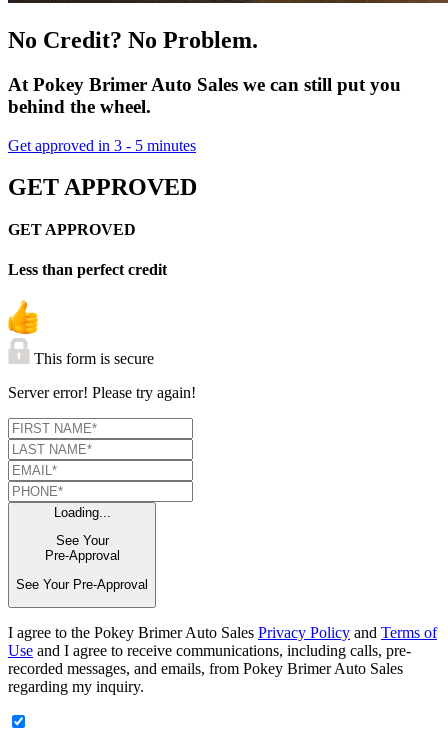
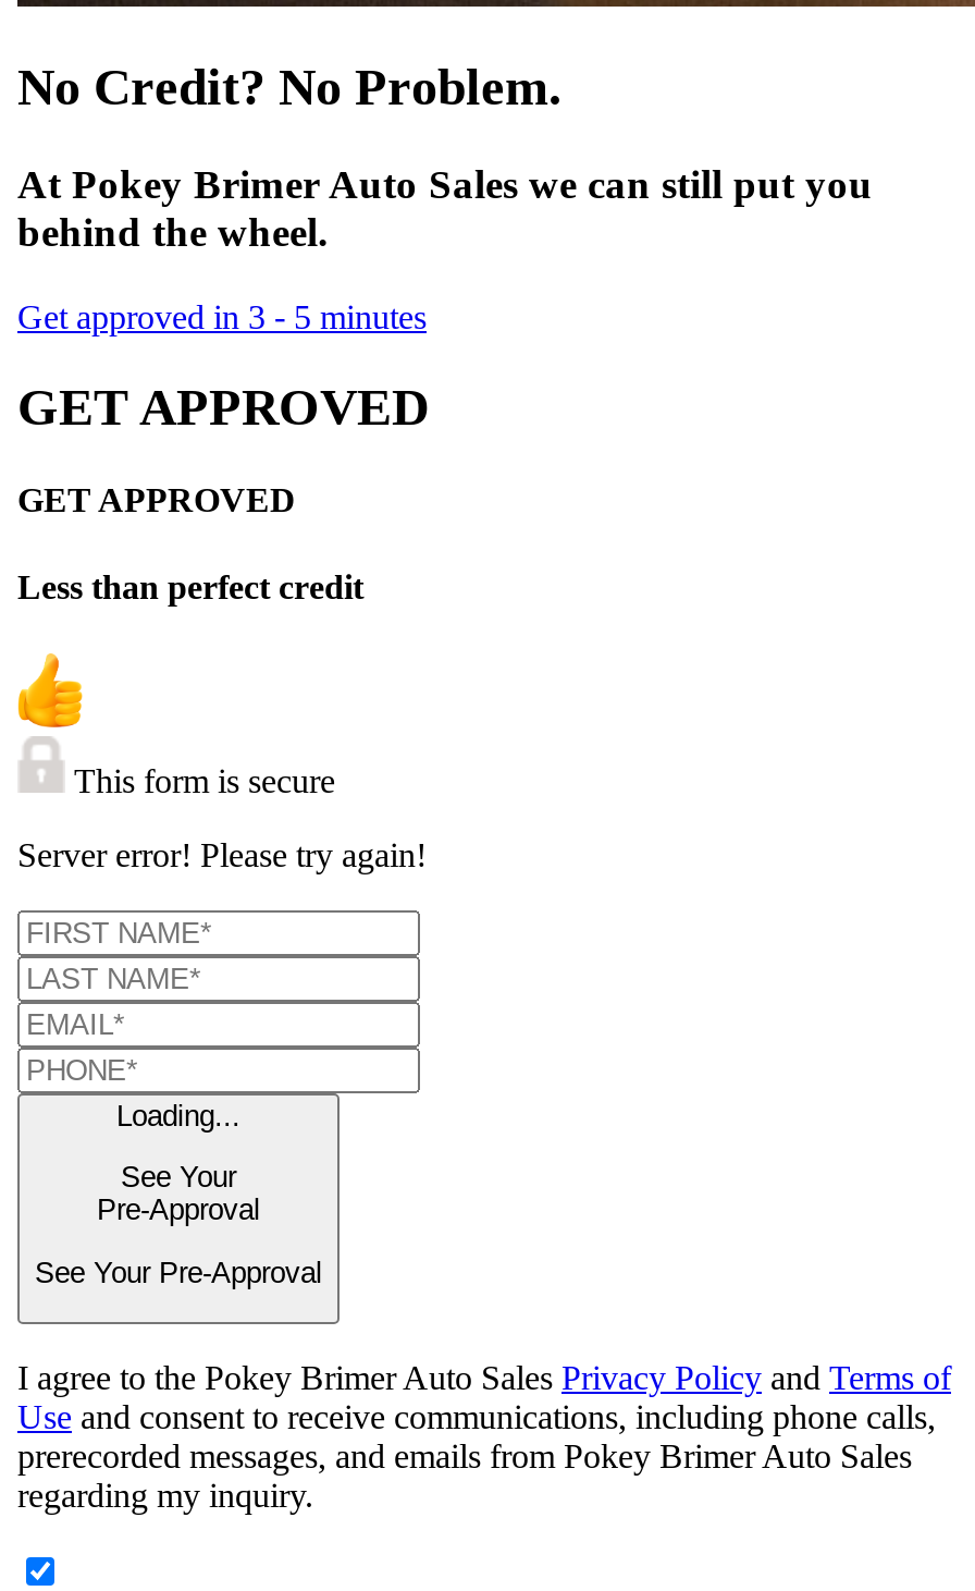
- Use and I agree to receive communications, including calls, pre-
- recorded messages, and emails, from Pokey Brimer Auto Sales
+ Use and consent to receive communications, including phone calls,
+ prerecorded messages, and emails from Pokey Brimer Auto Sales
